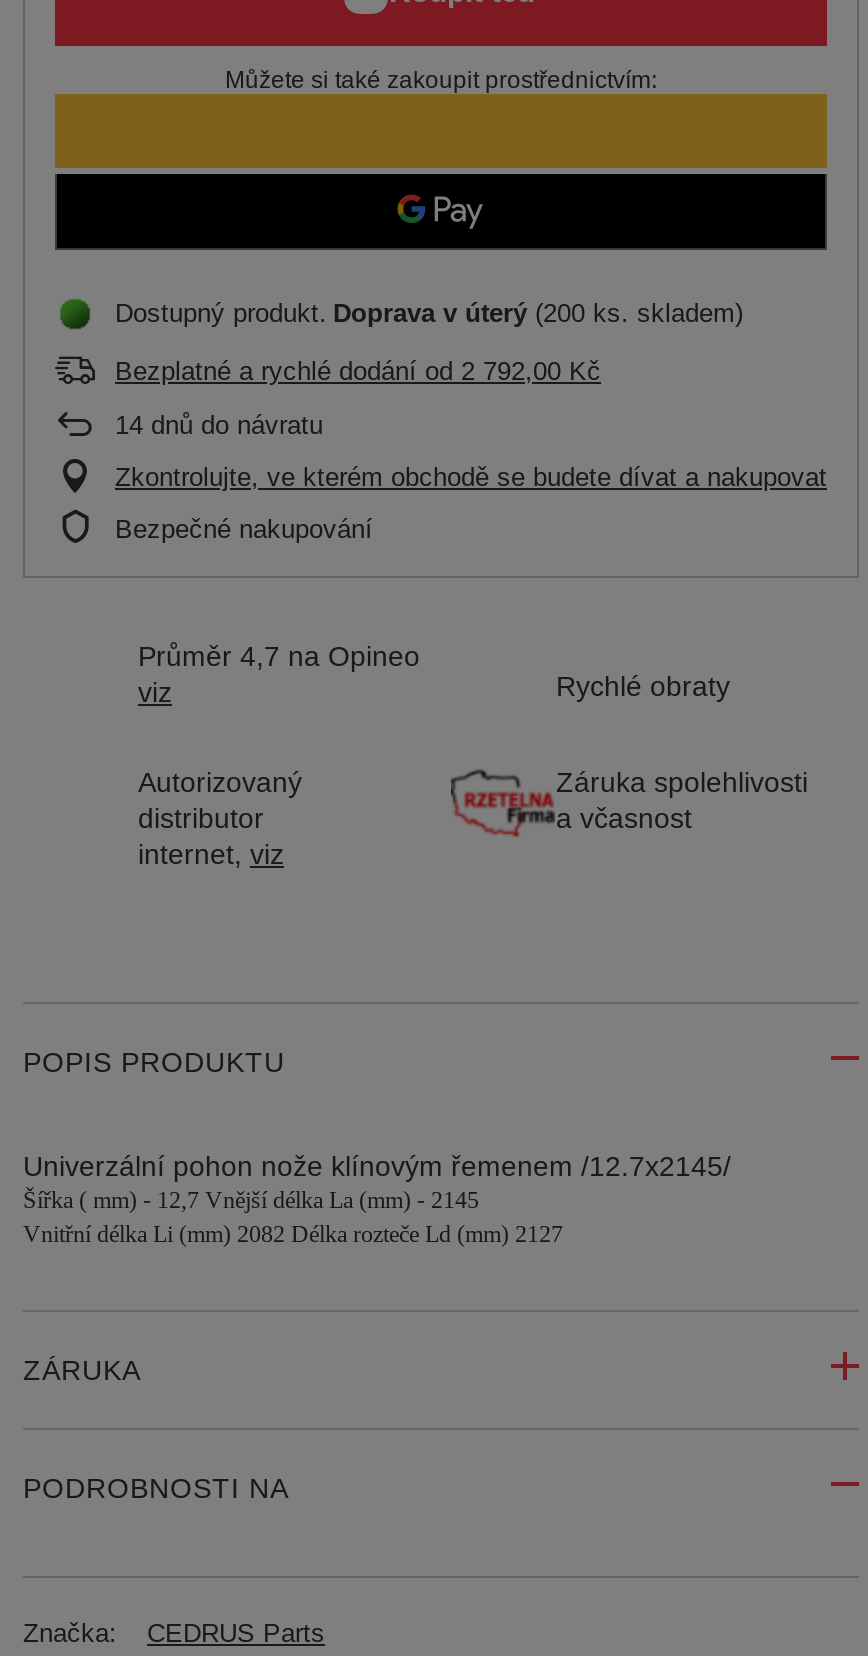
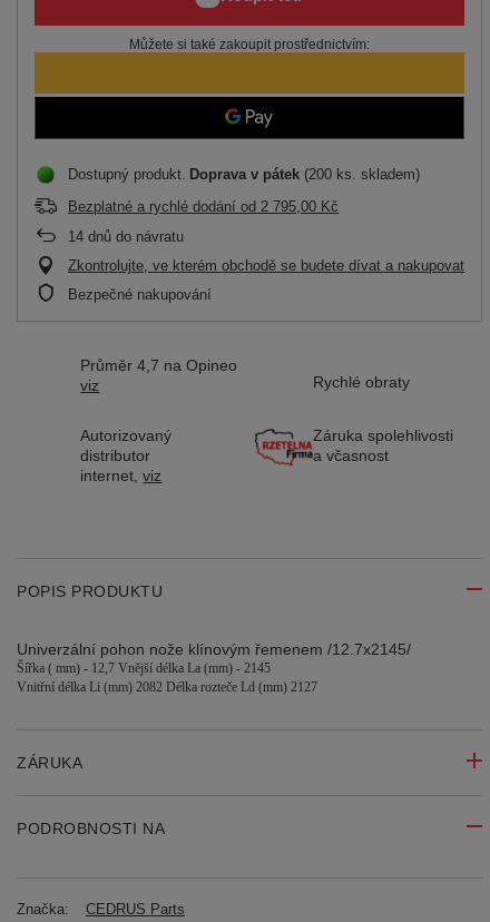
- Dostupný produkt Doprava v úterý (200 ks. skladem)
+ Dostupný produkt Doprava v pátek (200 ks. skladem)

- Bezplatné a rychlé dodání od 2 792,00 Kč
+ Bezplatné a rychlé dodání od 2 795,00 Kč
